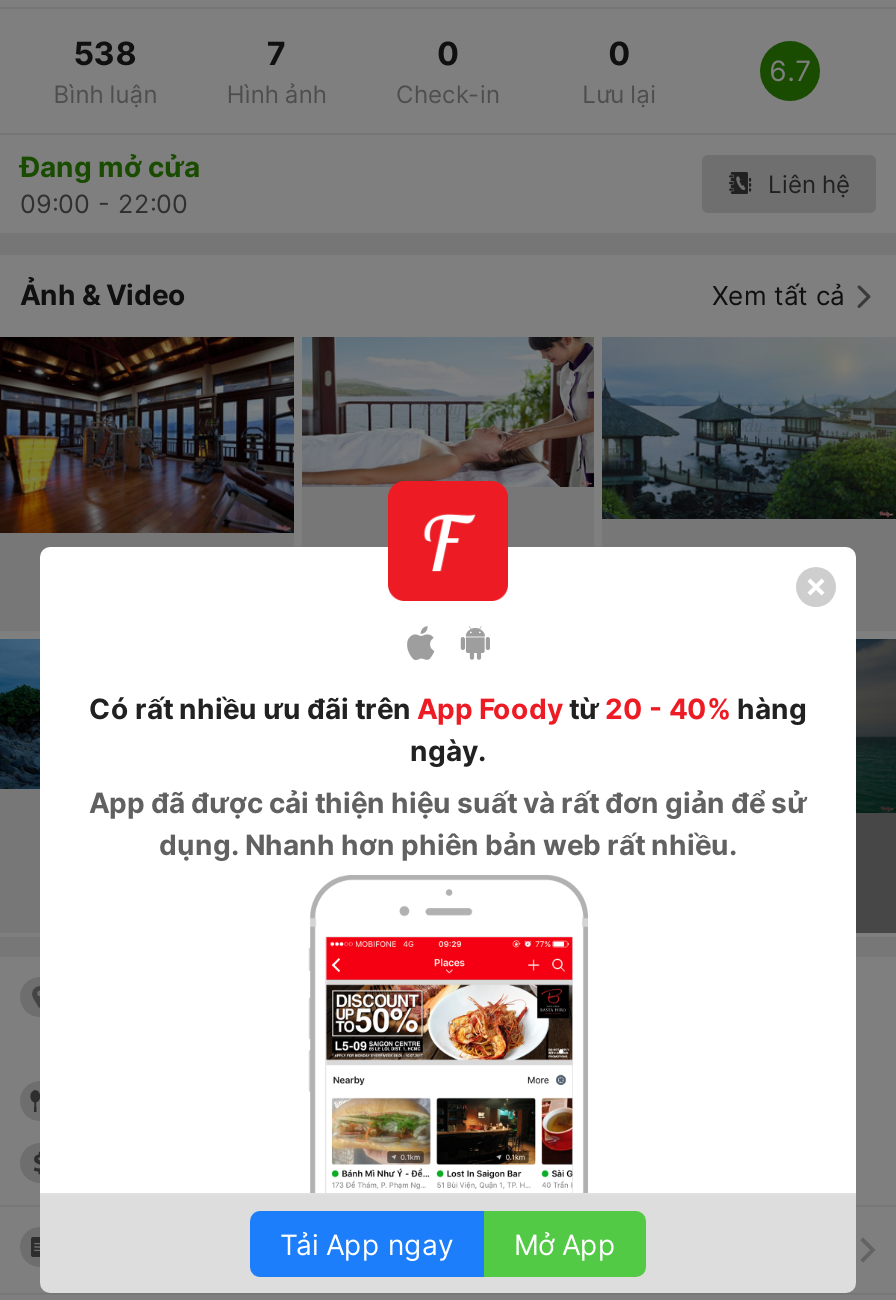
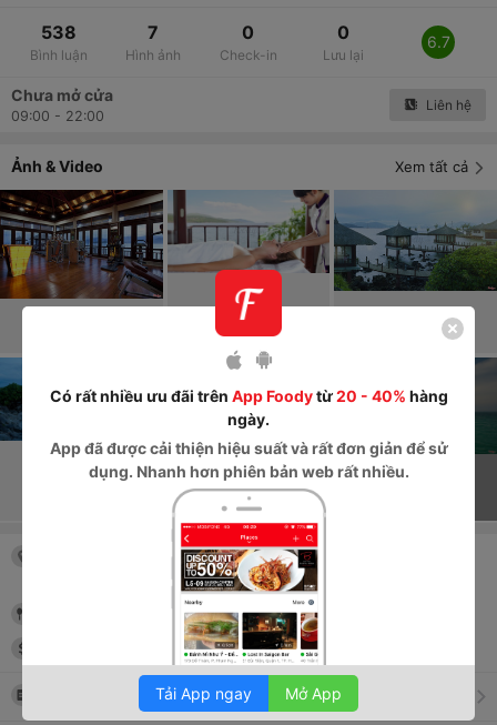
- Đang mở cửa
+ Chưa mở cửa
